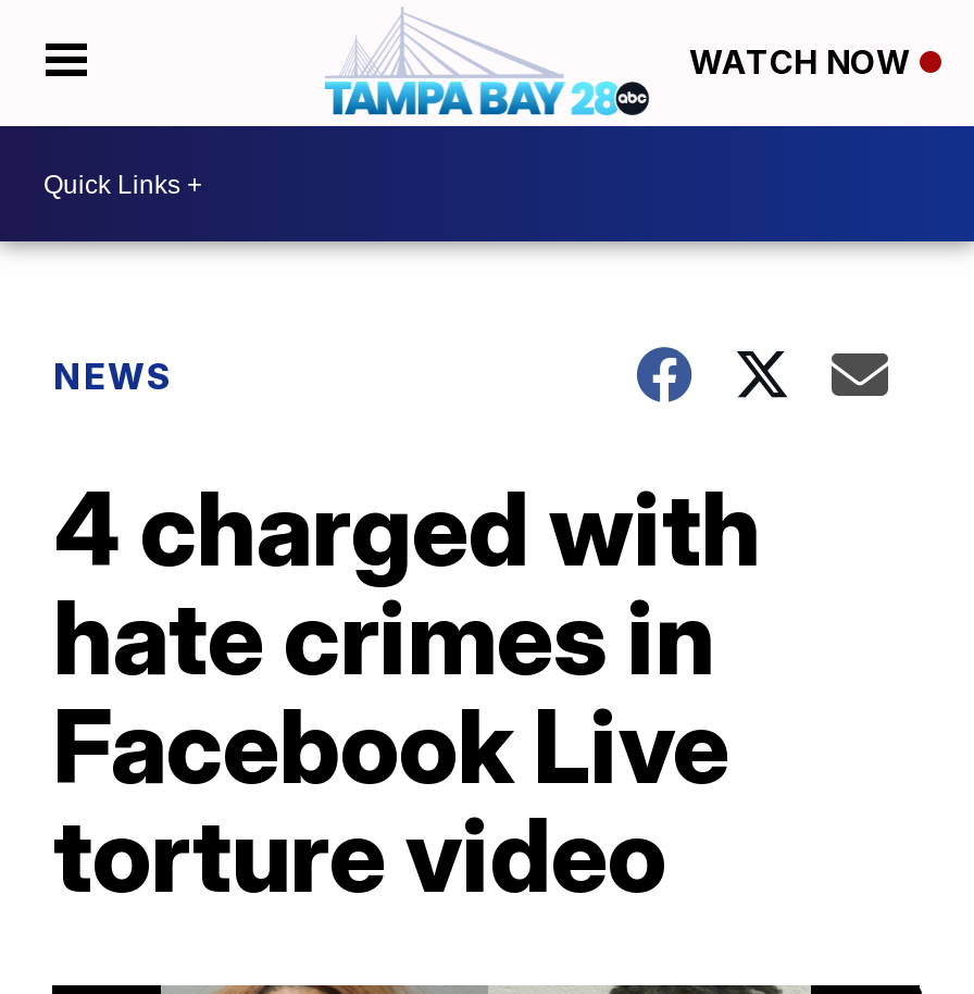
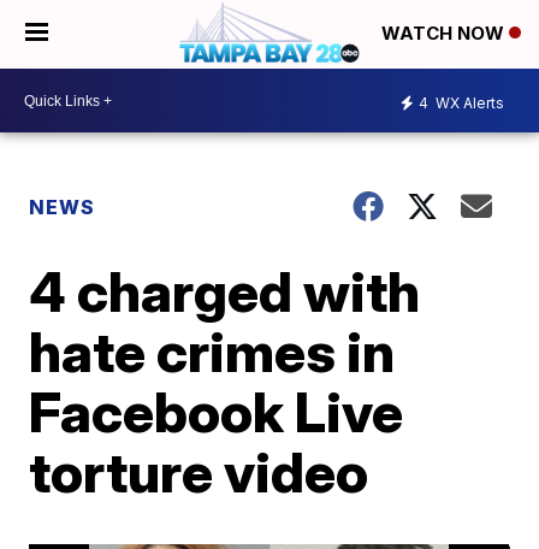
+ 4 WX Alerts
